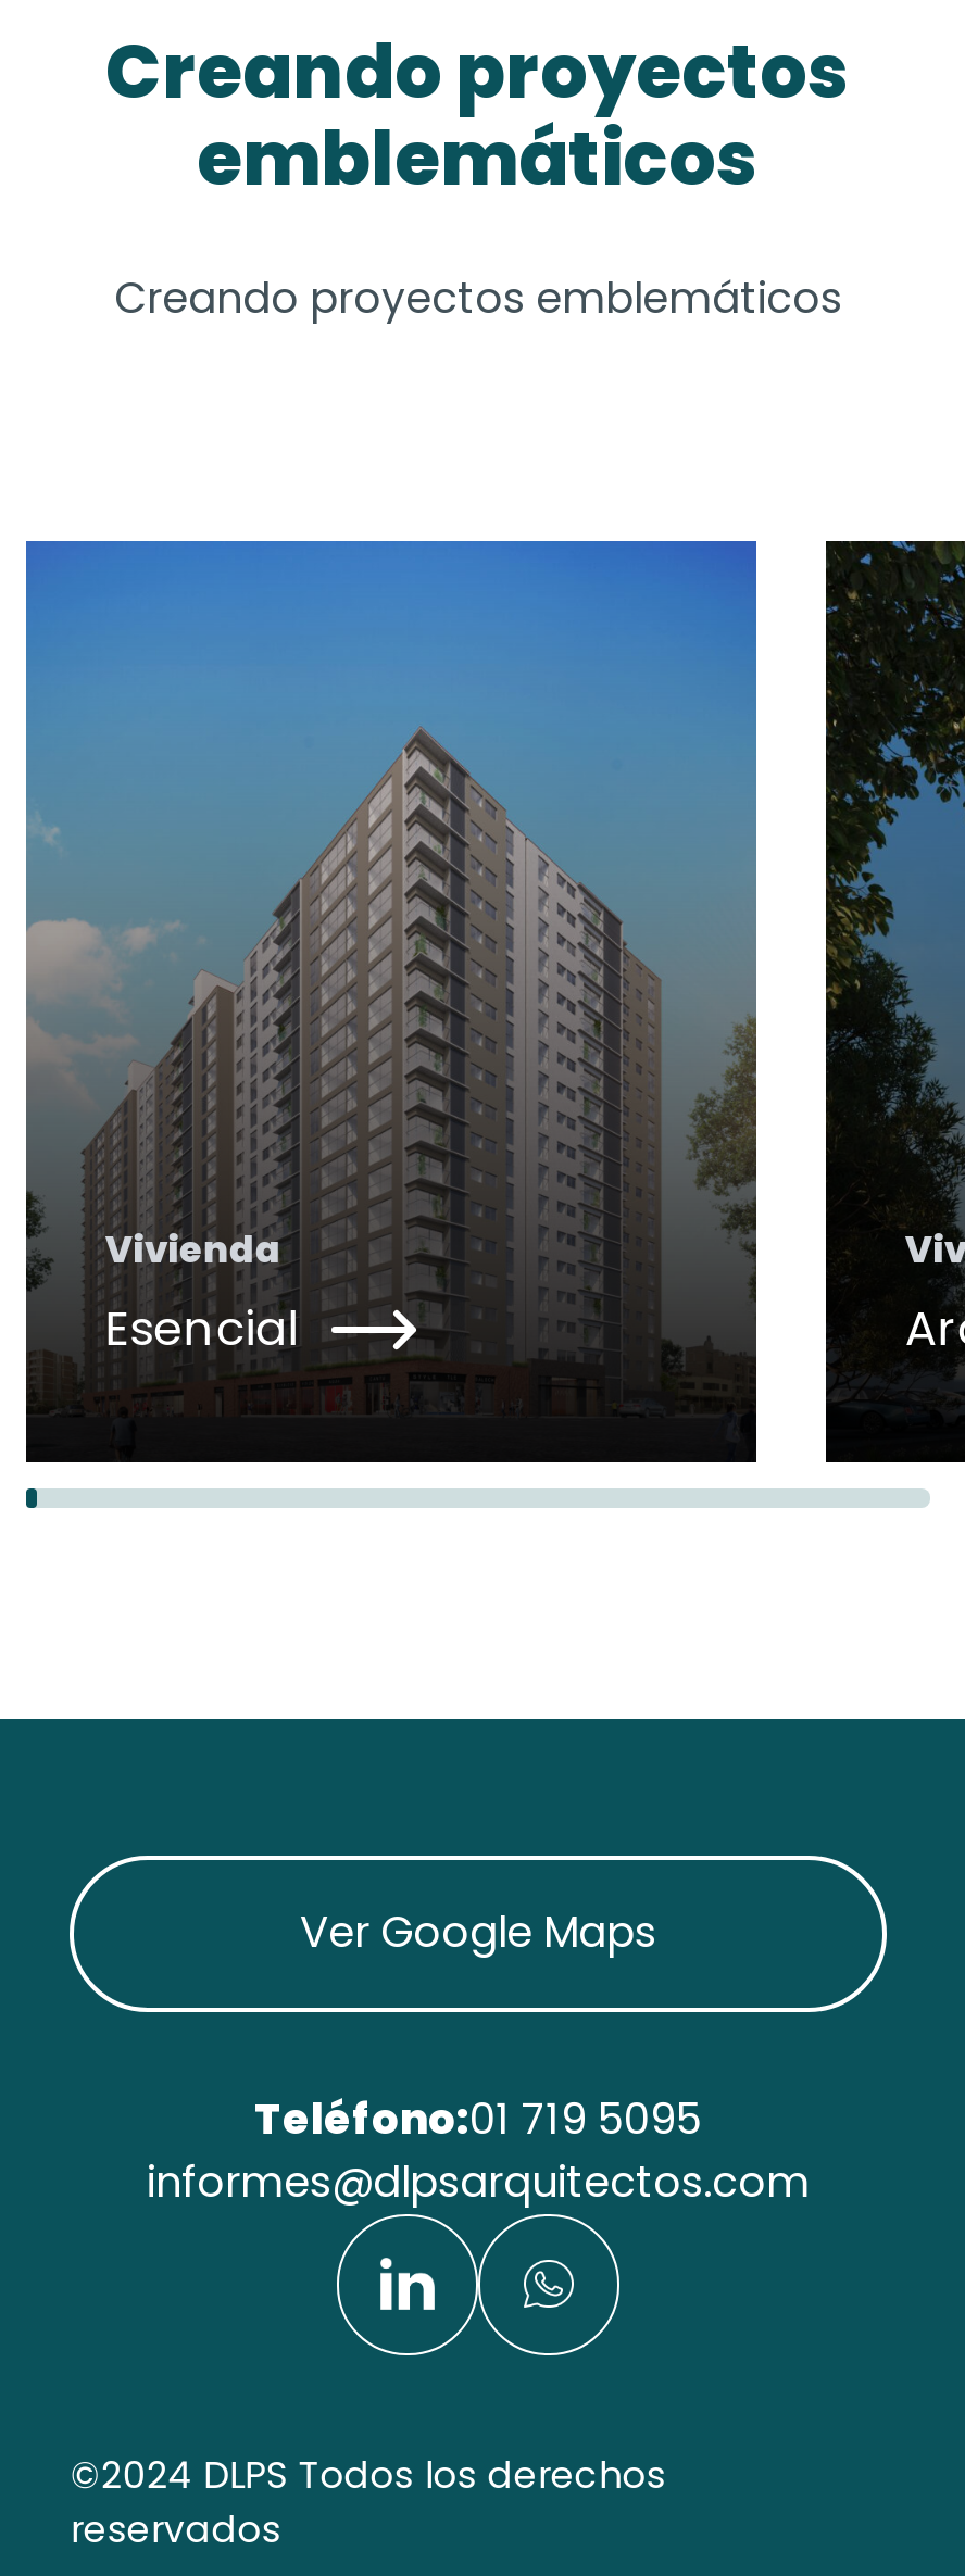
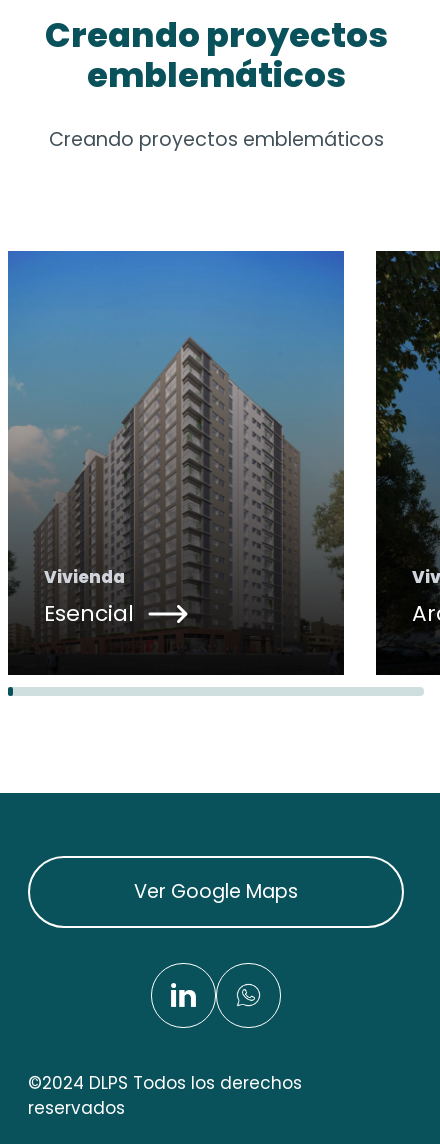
- Teléfono:01 719 5095
- informes@dlpsarquitectos.com
